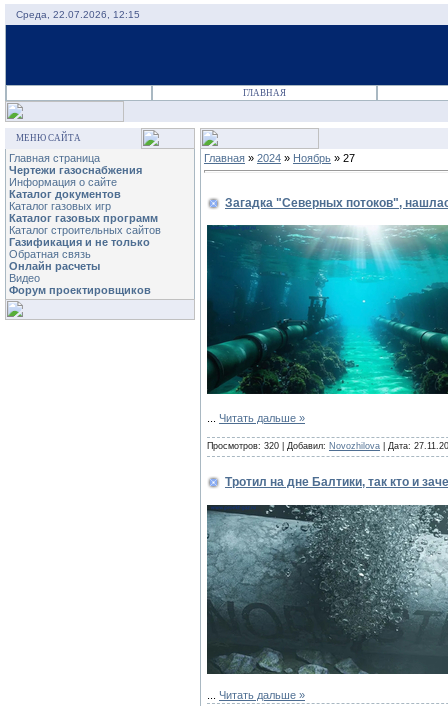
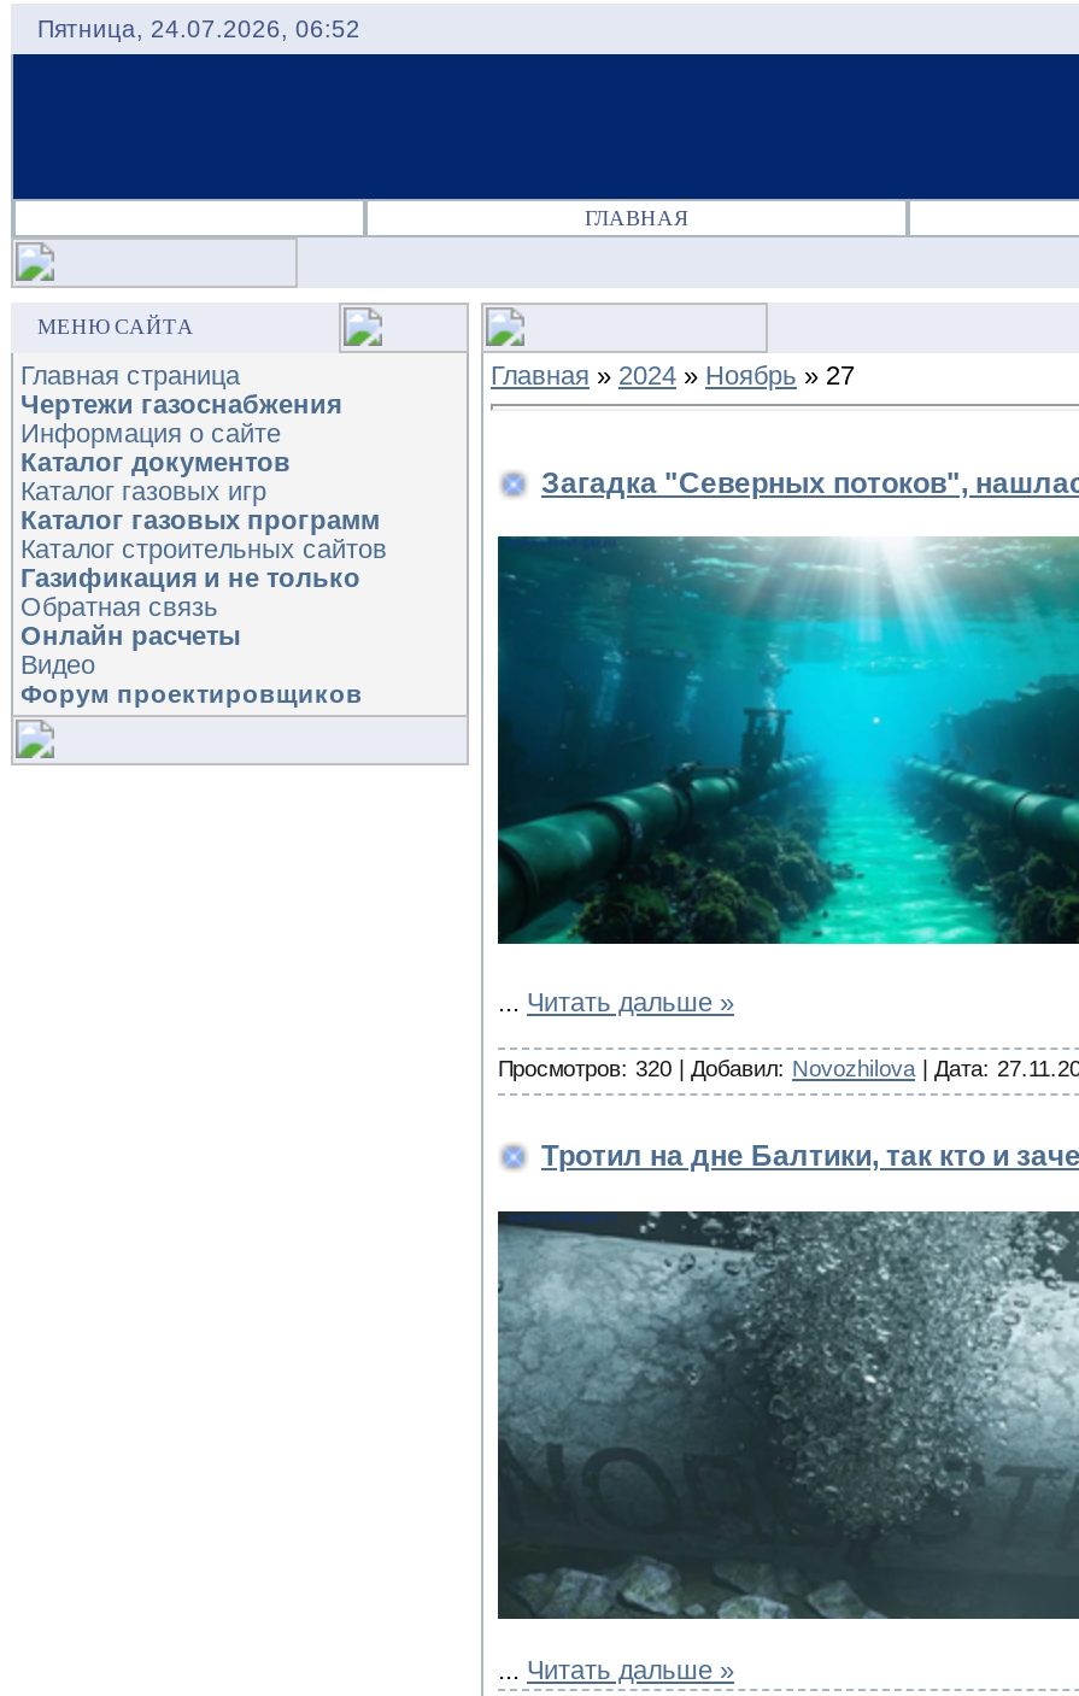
- Среда, 22.07.2026, 12:15
+ Пятница, 24.07.2026, 06:52
